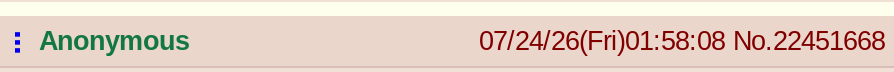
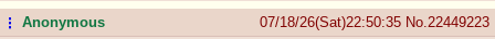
- 07/24/26(Fri)01:58:08 No.22451668
+ 07/18/26(Sat)22:50:35 No.22449223
